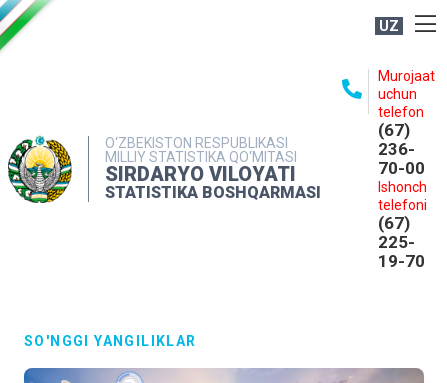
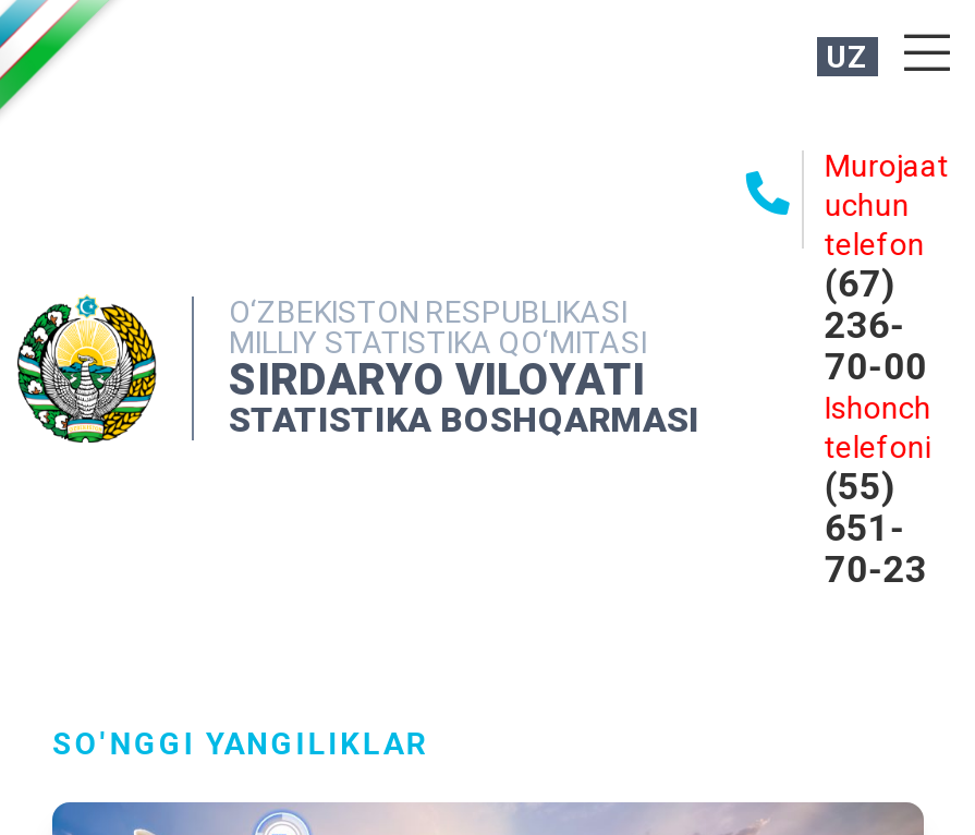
- (67)
+ (55)

- 225-
+ 651-

- 19-70
+ 70-23
